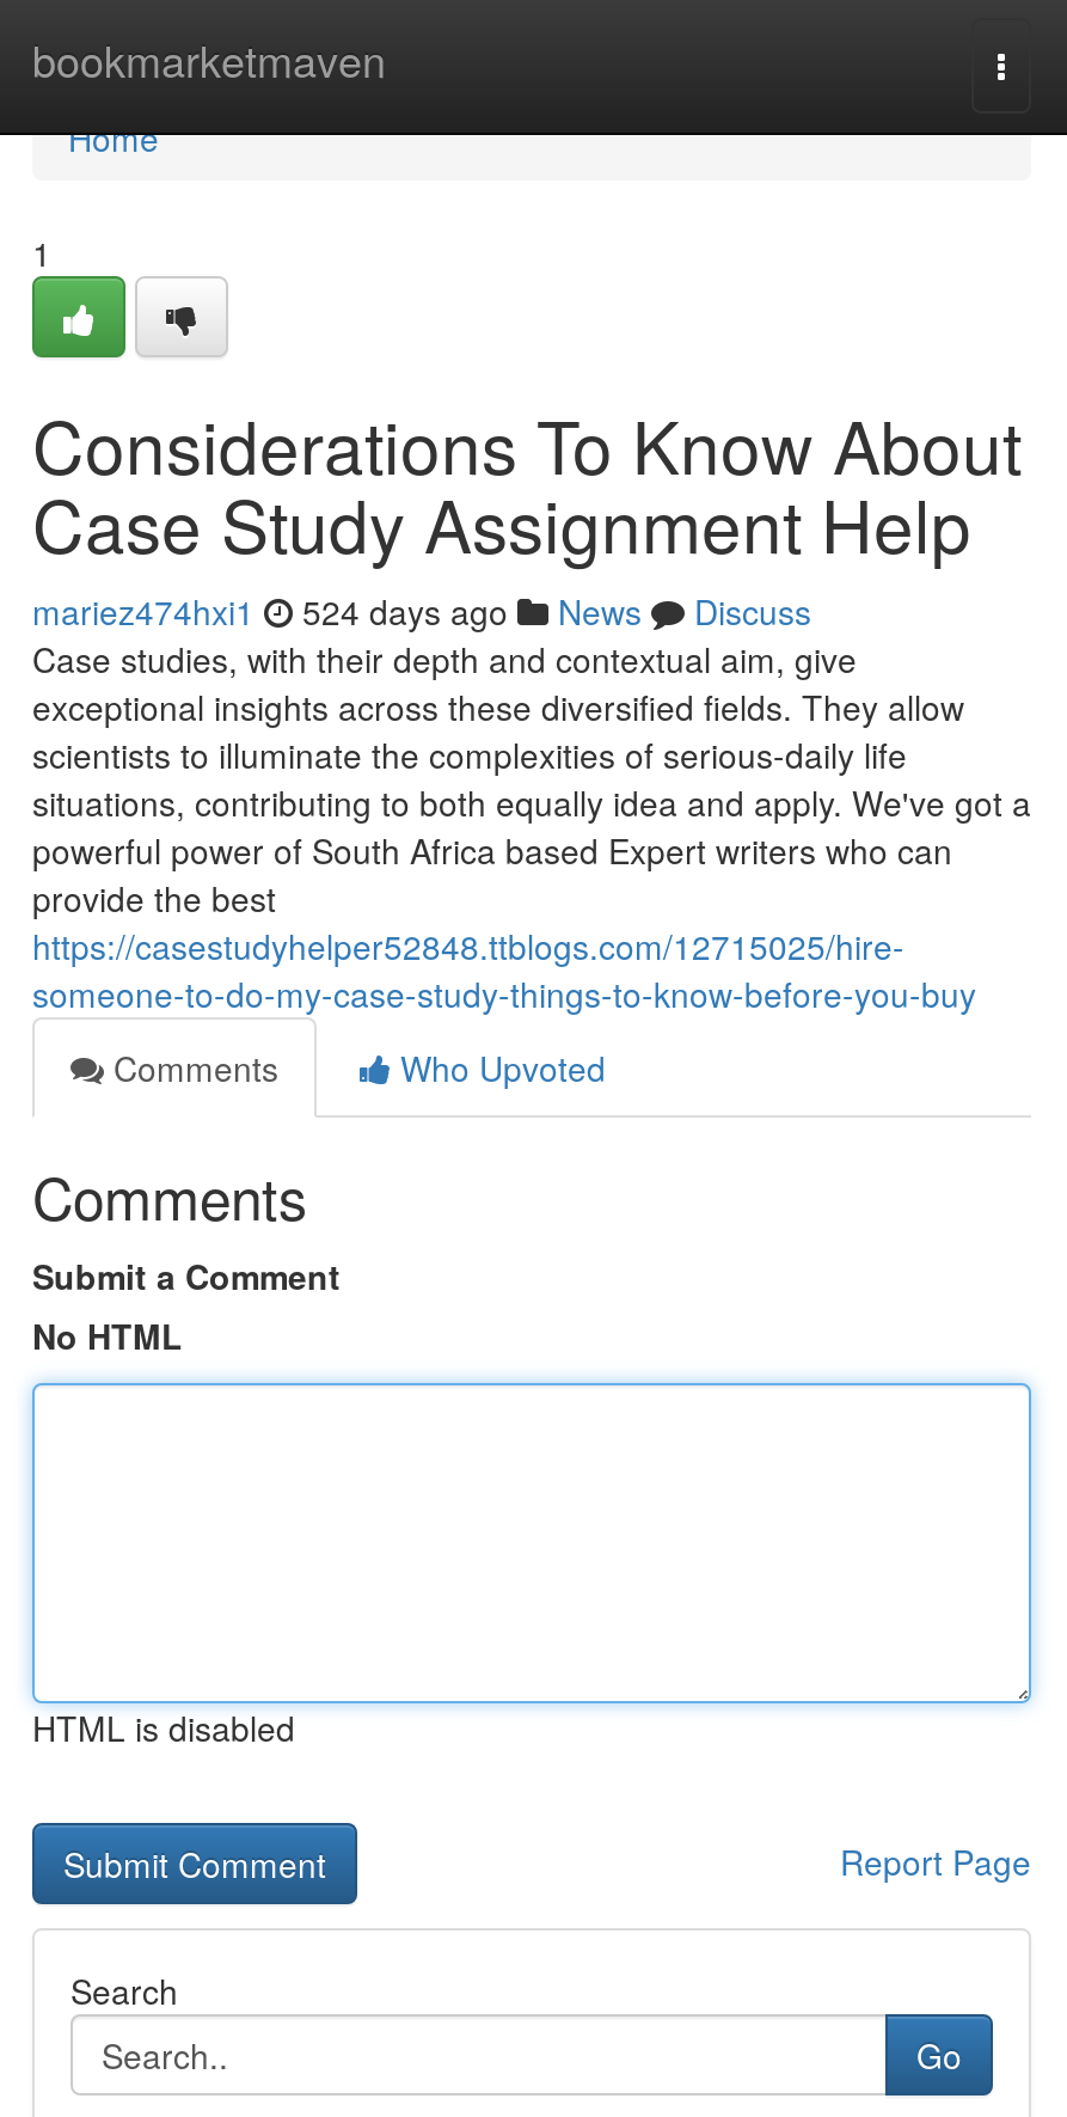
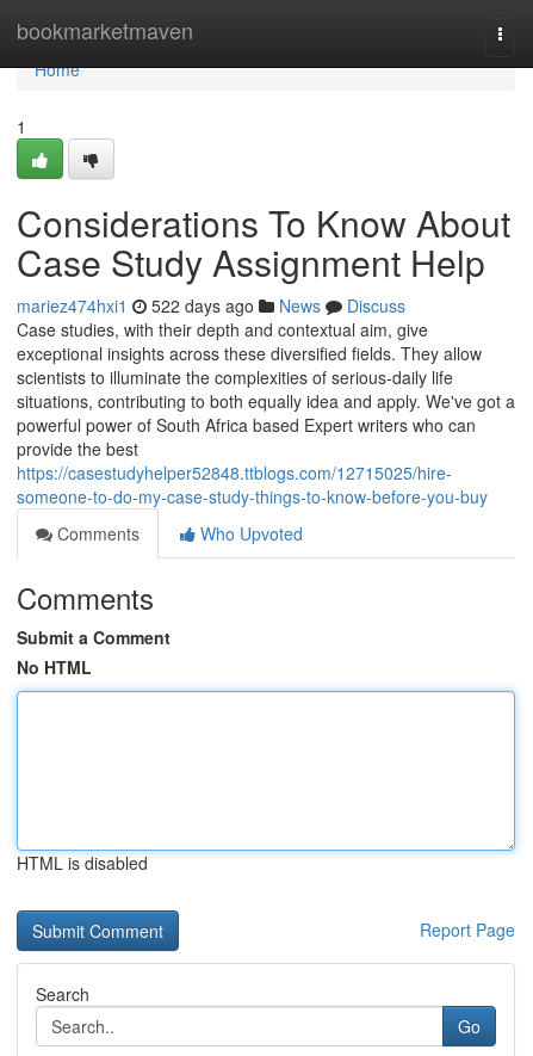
- mariez474hxi1 524 days ago News Discuss
+ mariez474hxi1 522 days ago News Discuss
